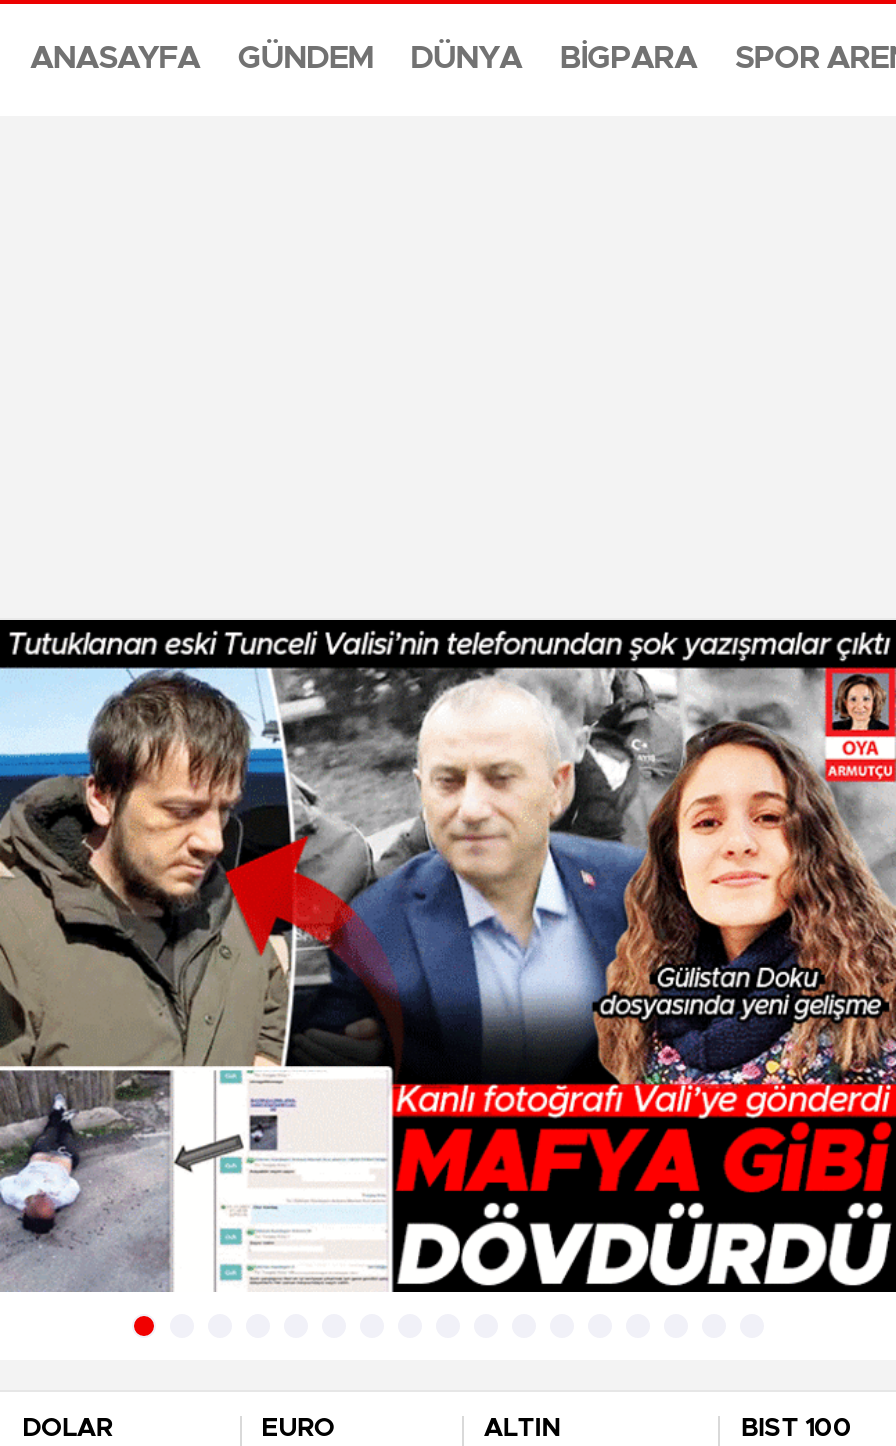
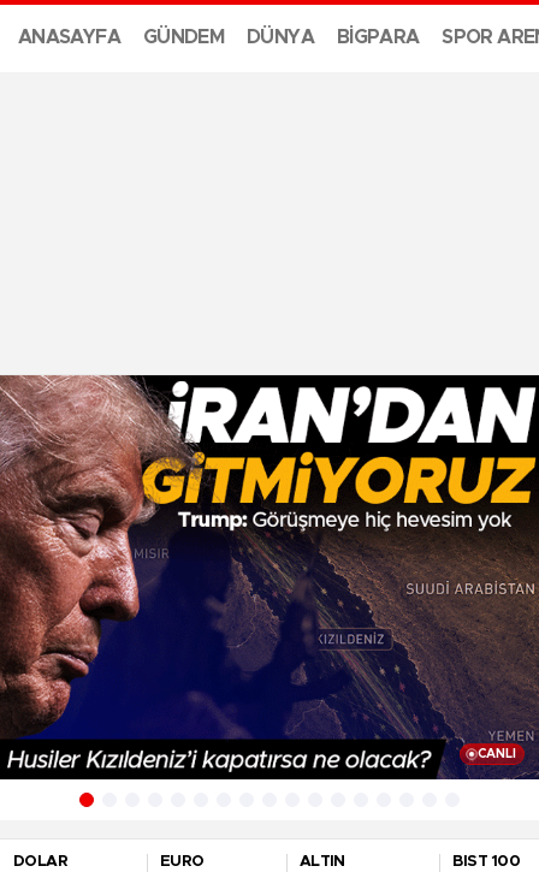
+ CANLI

- [image]
+ [image]
